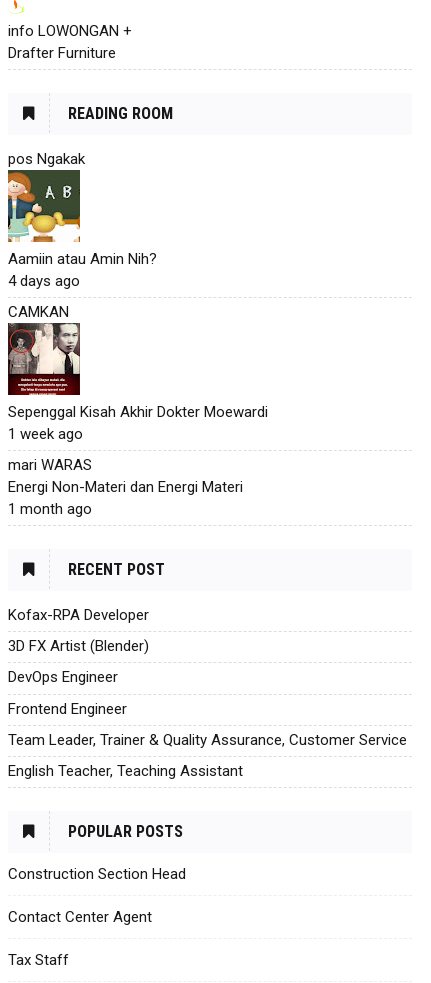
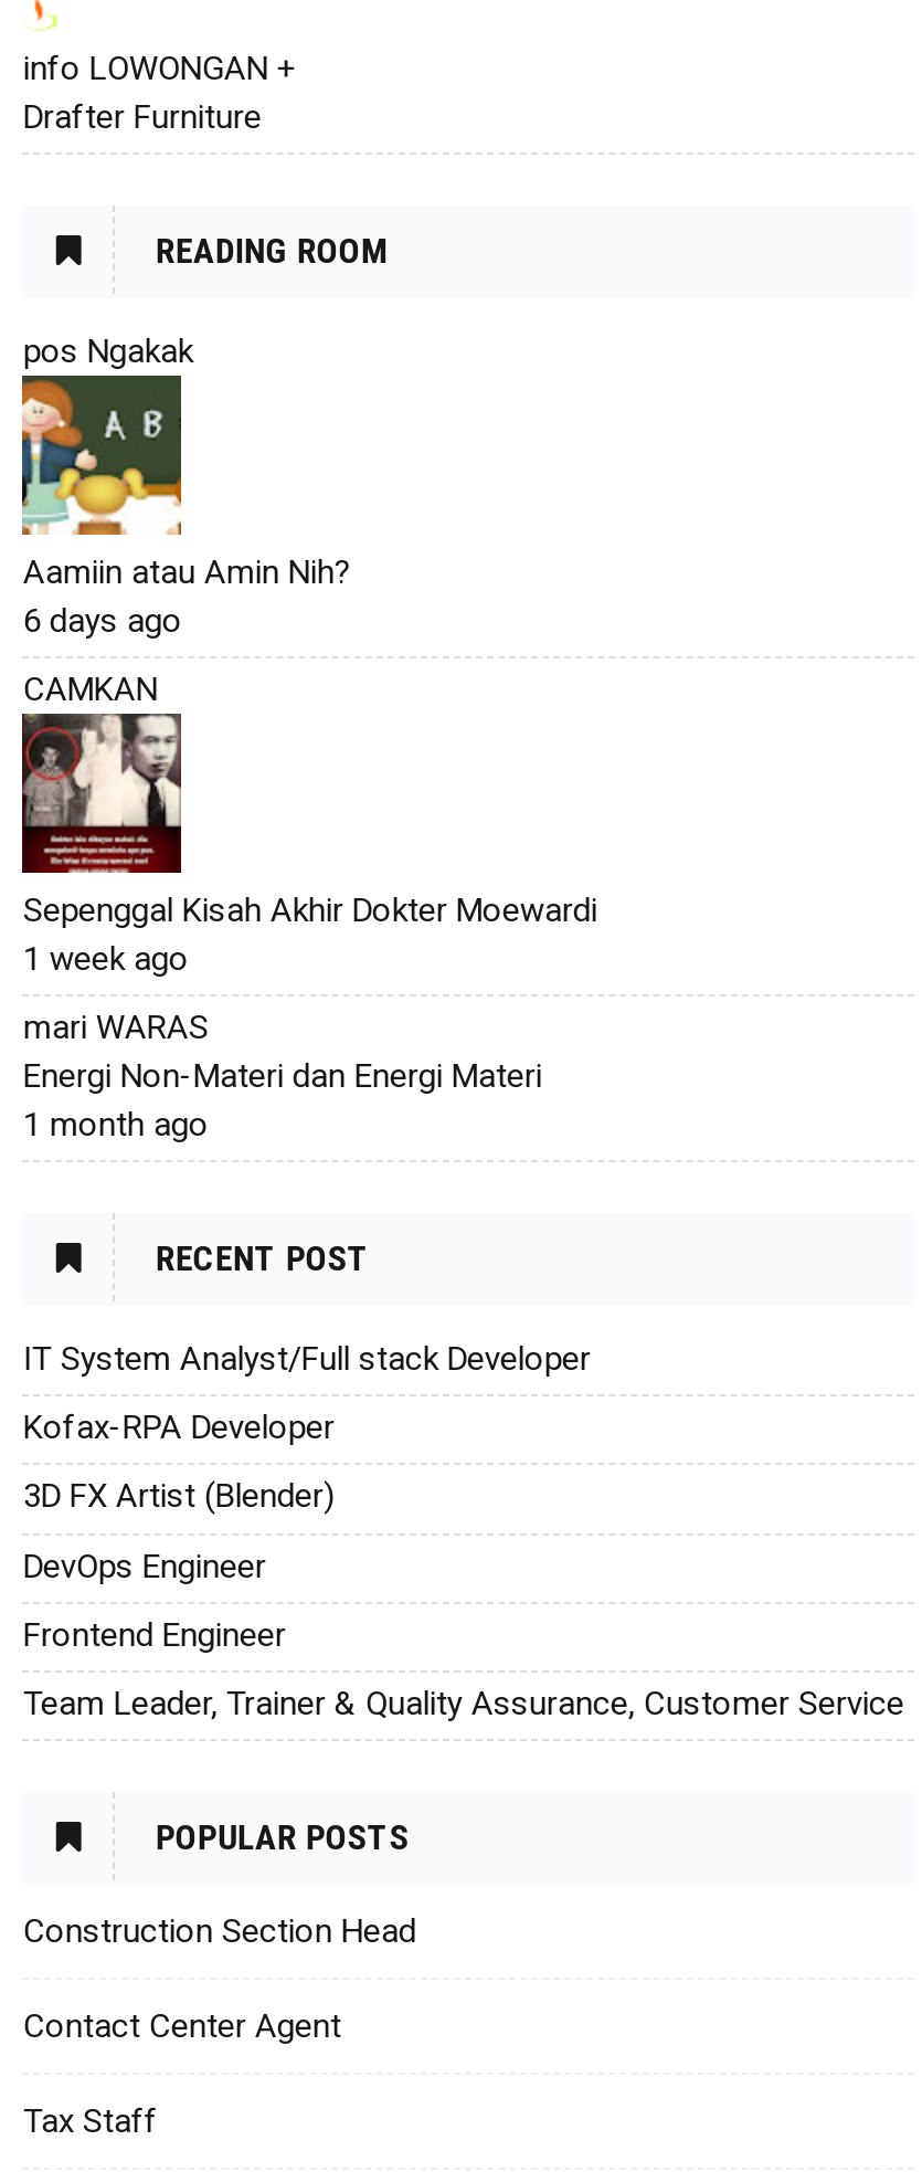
- 4 days ago
+ 6 days ago

+ IT System Analyst/Full stack Developer

moved down: Kofax-RPA Developer | 3D FX Artist (Blender) | DevOps Engineer | Frontend Engineer | Team Leader, Trainer & Quality Assurance, Customer Service

- English Teacher, Teaching Assistant
